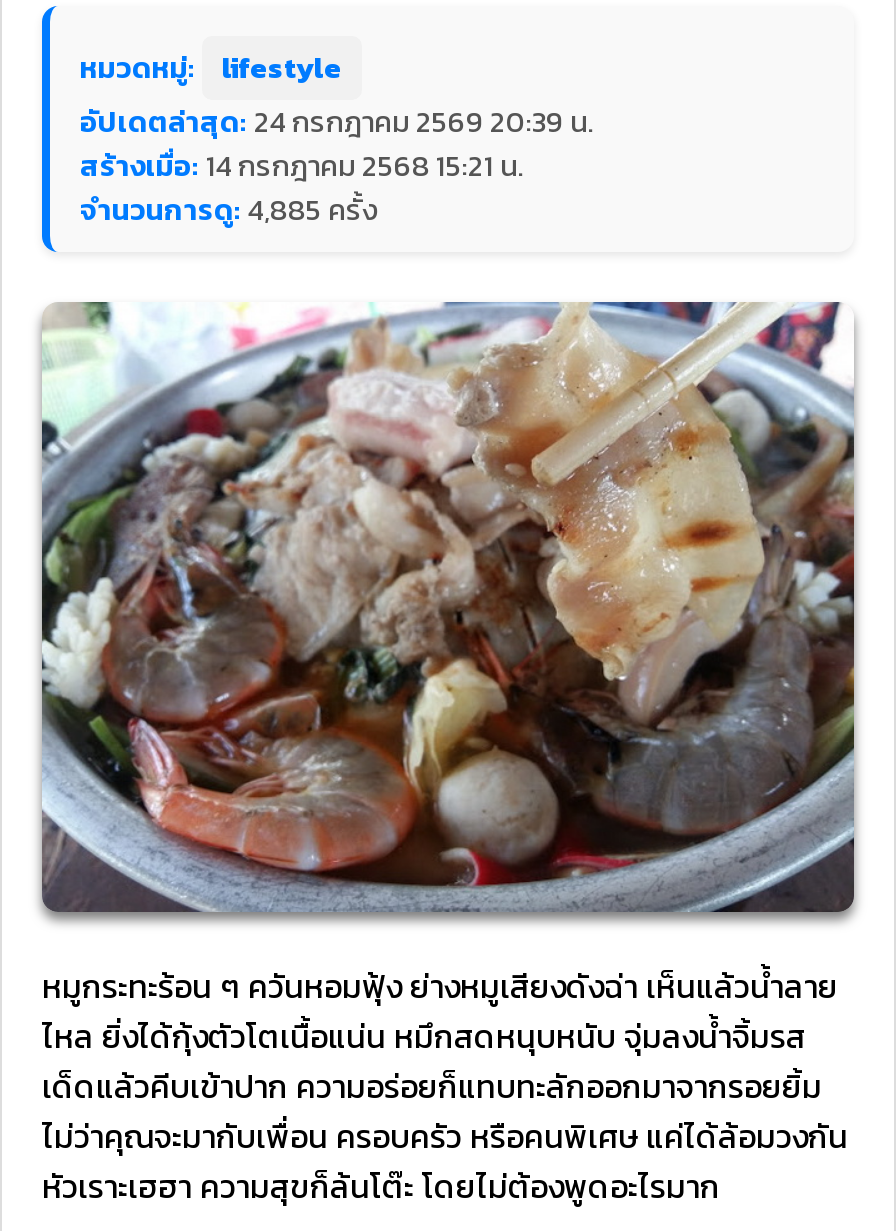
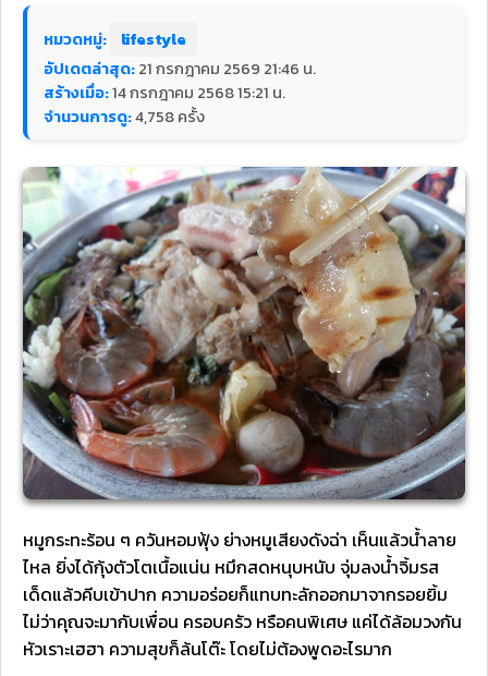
- อัปเดตล่าสุด: 24 กรกฎาคม 2569 20:39 น.
+ อัปเดตล่าสุด: 21 กรกฎาคม 2569 21:46 น.

- จำนวนการดู: 4,885 ครั้ง
+ จำนวนการดู: 4,758 ครั้ง
